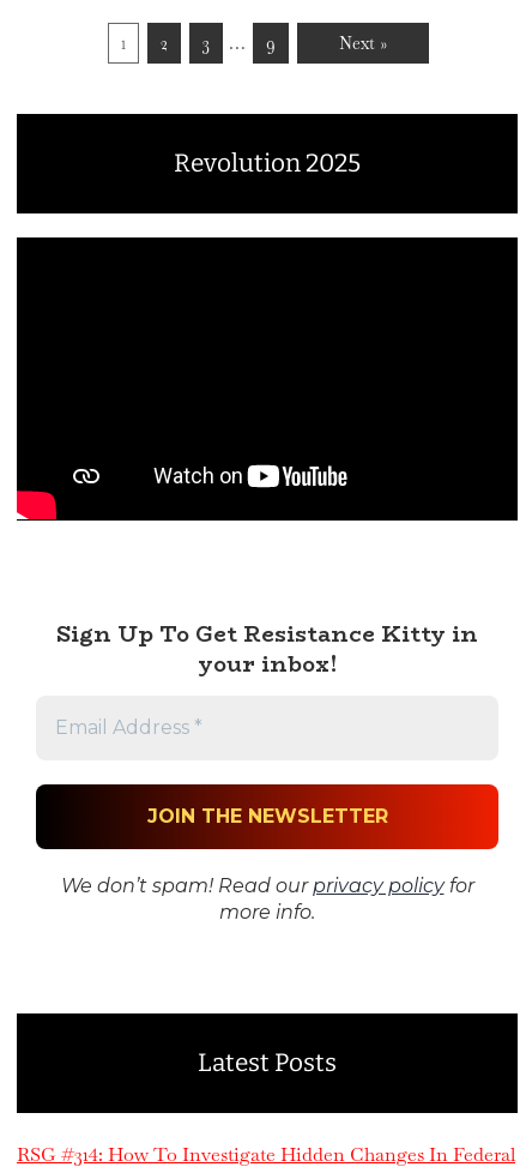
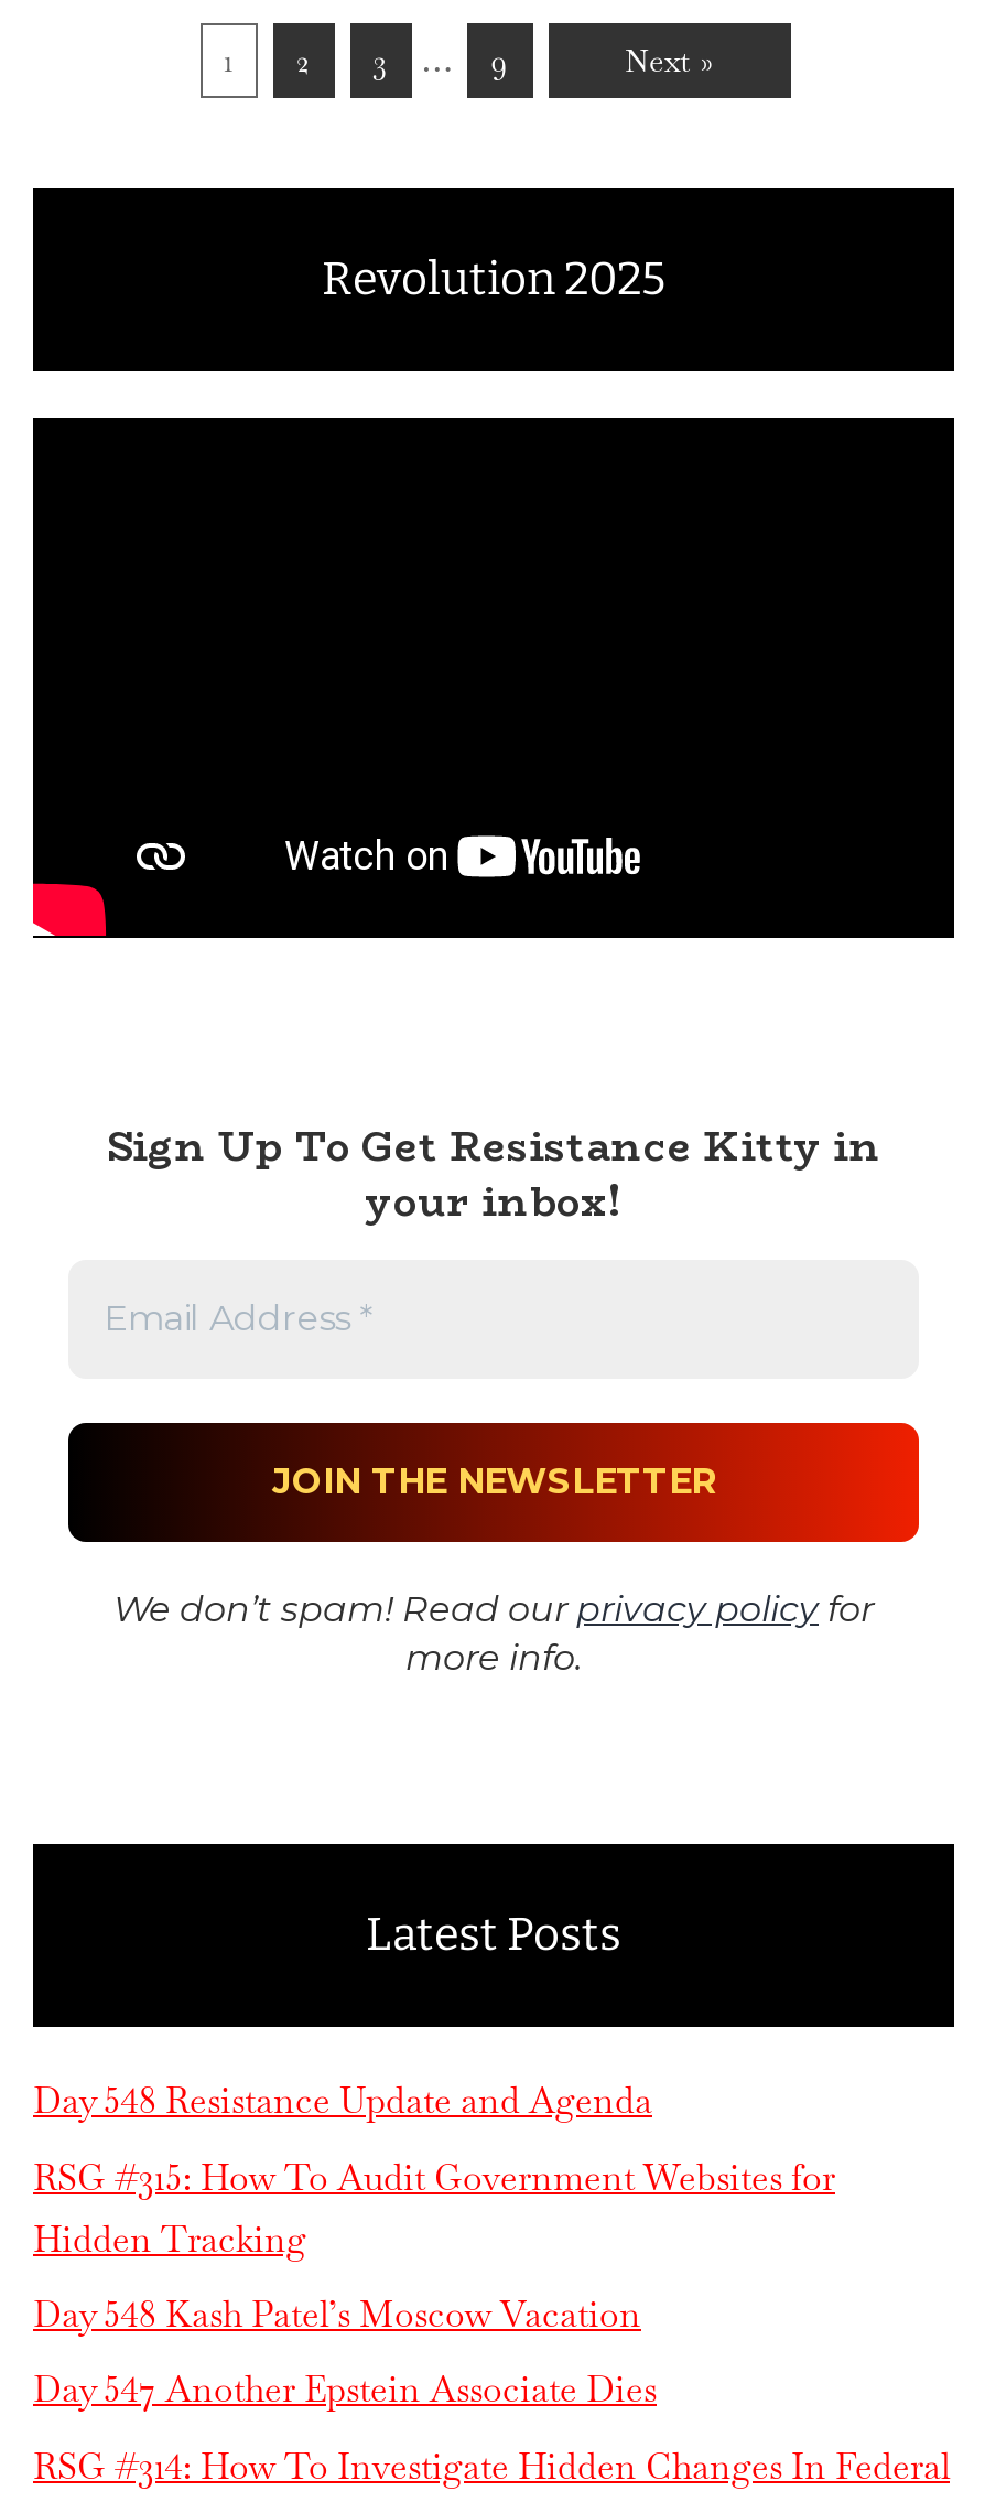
+ Day 548 Resistance Update and Agenda
+ RSG #315: How To Audit Government Websites for
+ Hidden Tracking
+ Day 548 Kash Patel’s Moscow Vacation
+ Day 547 Another Epstein Associate Dies
